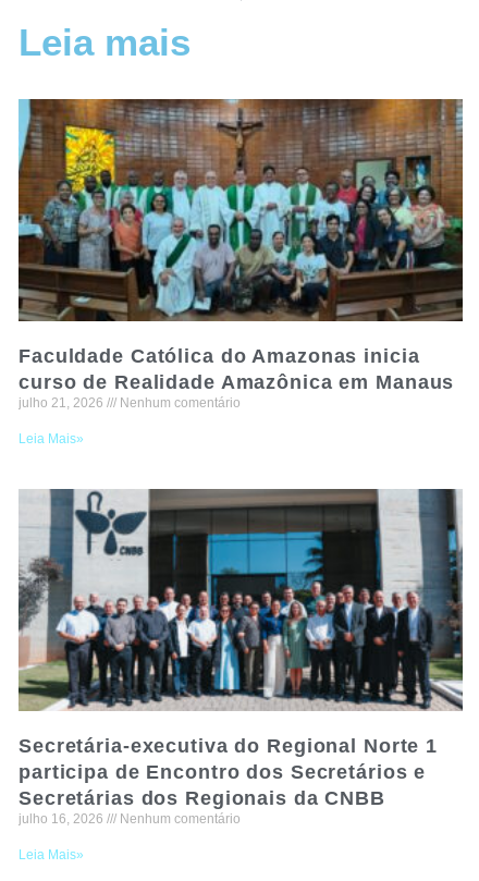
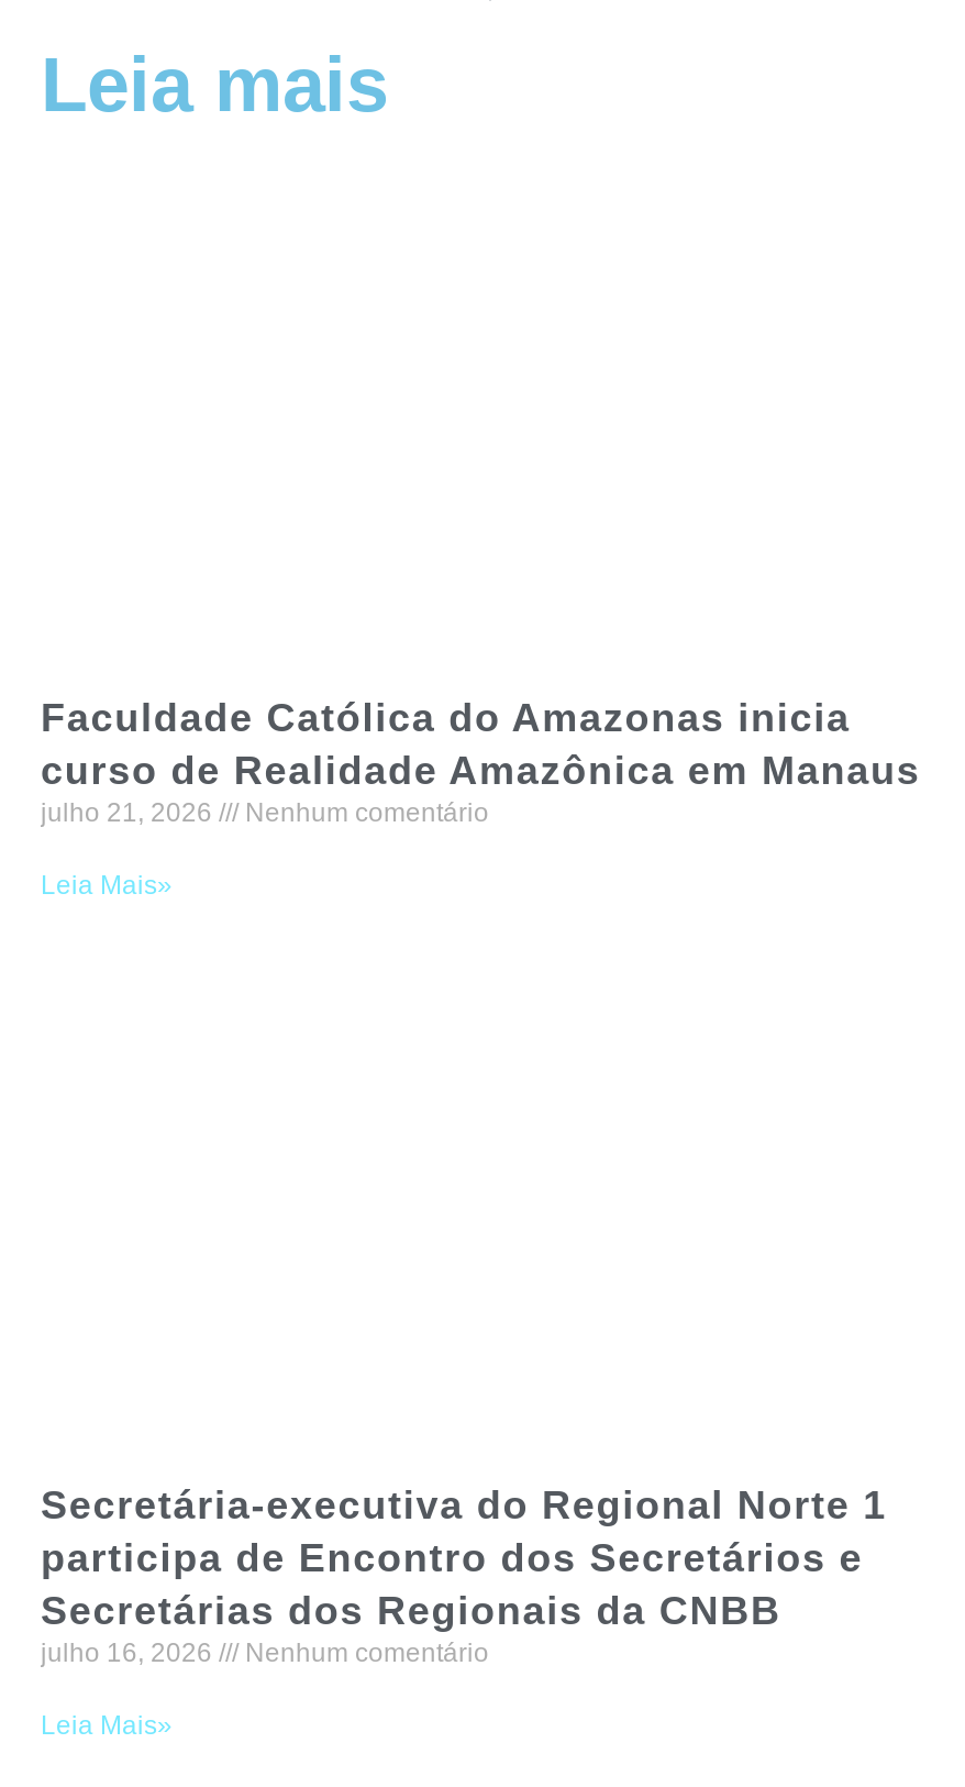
- [image]

- [image]
